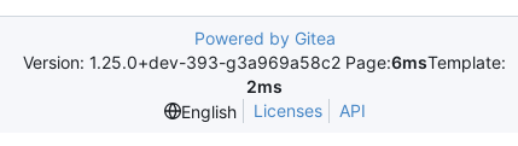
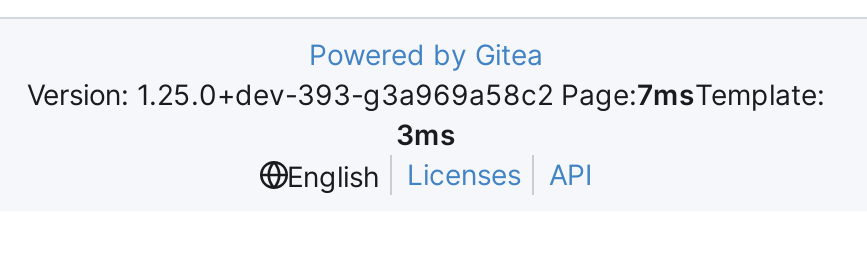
- Version: 1.25.0+dev-393-g3a969a58c2 Page:6msTemplate:
- 2ms
+ Version: 1.25.0+dev-393-g3a969a58c2 Page:7msTemplate:
+ 3ms
